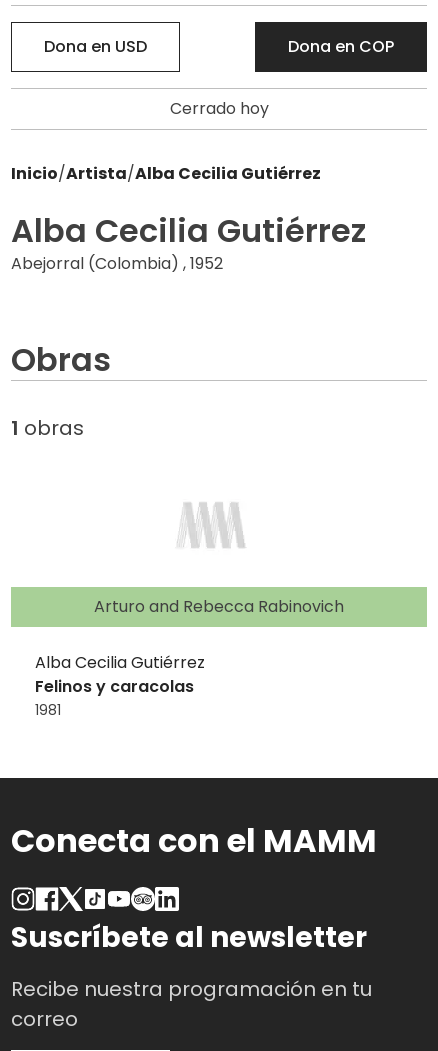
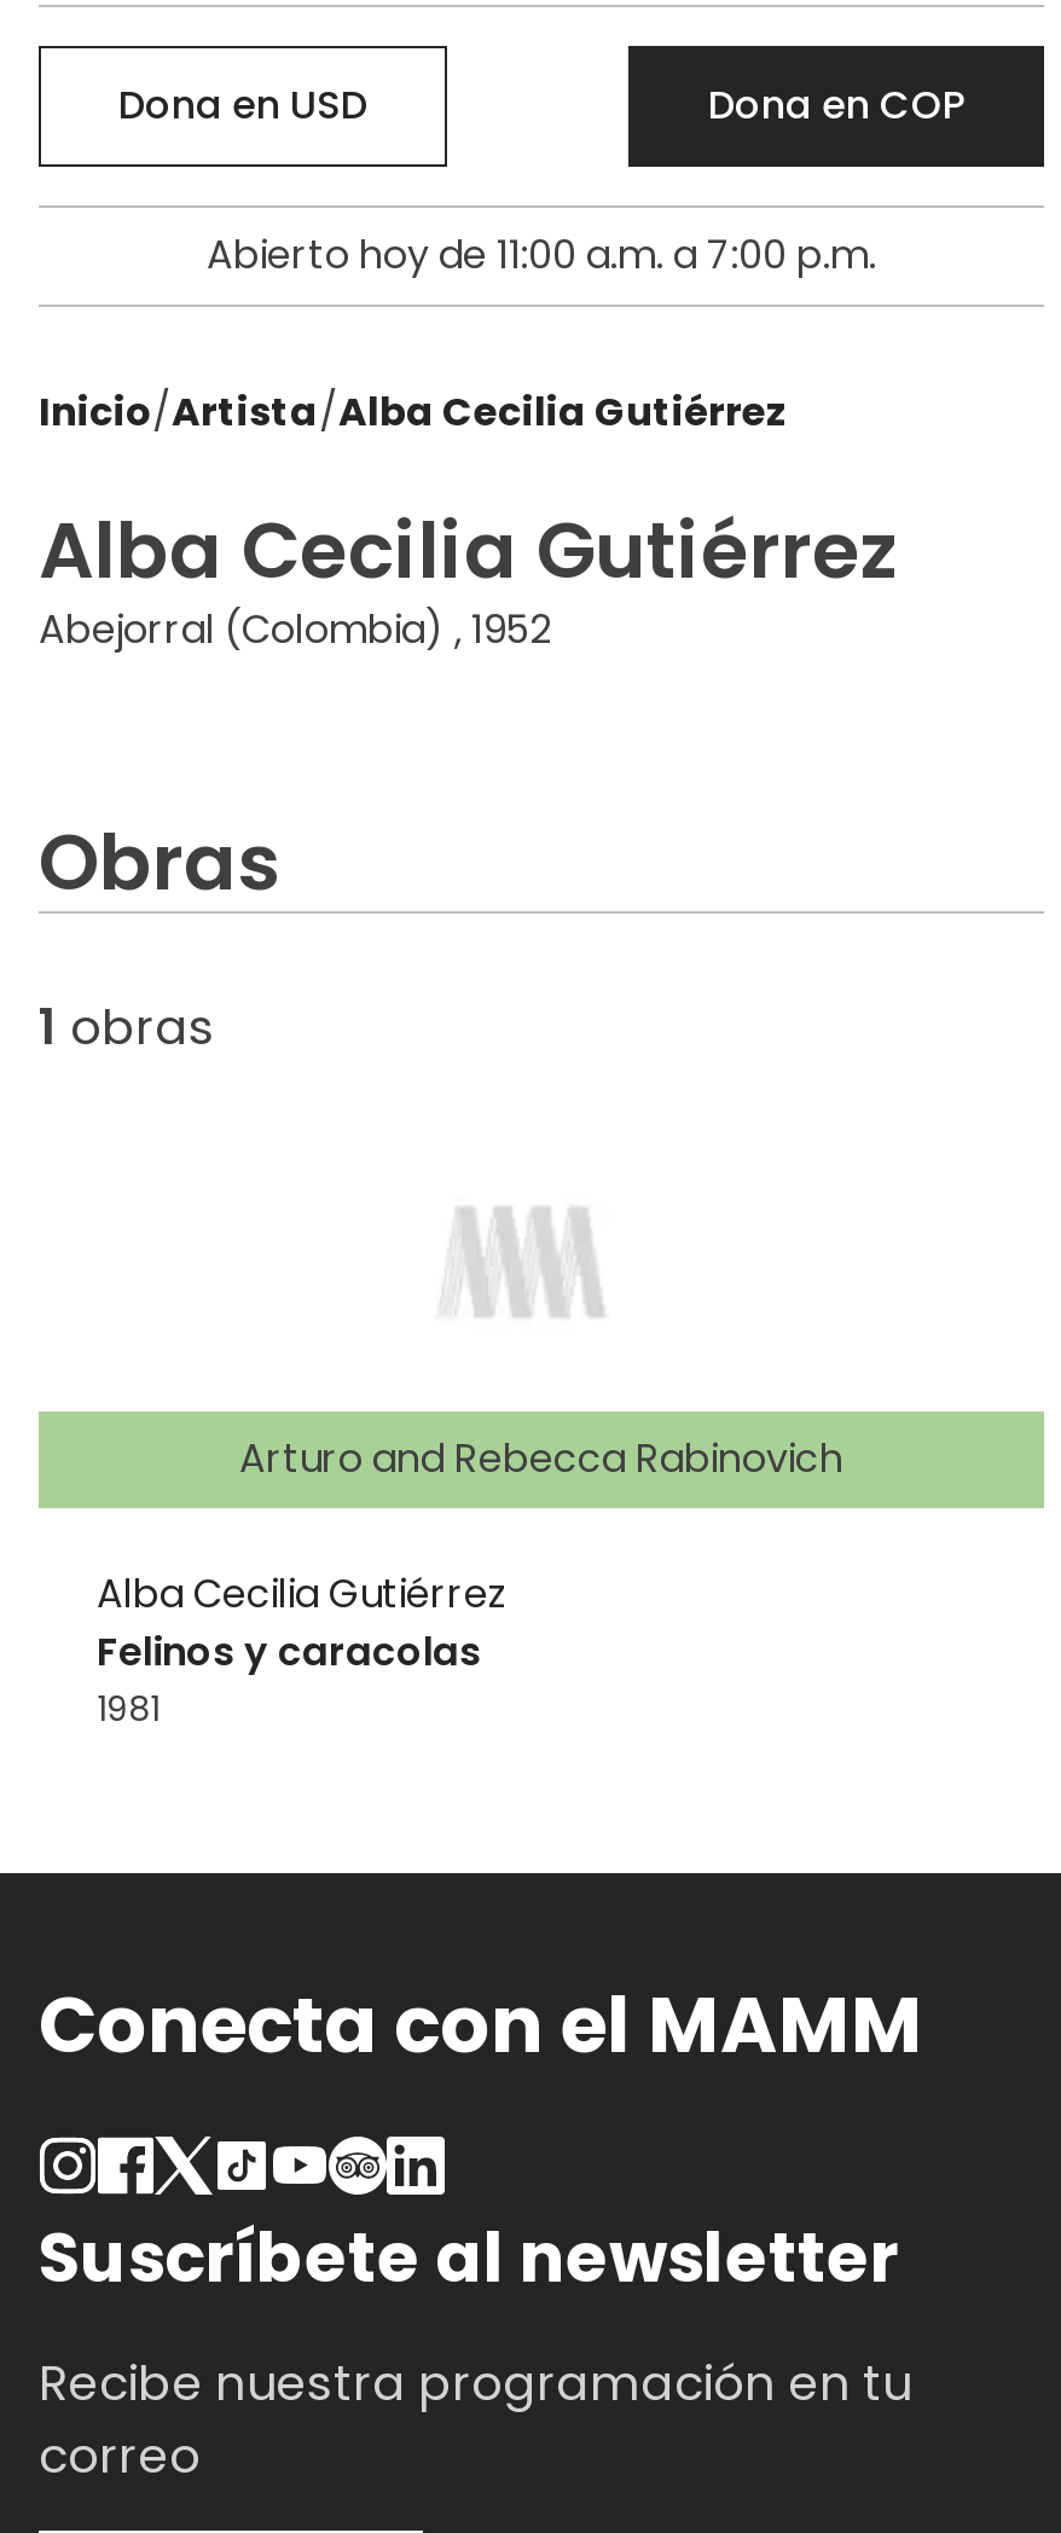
- Cerrado hoy
+ Abierto hoy de 11:00 a.m. a 7:00 p.m.
